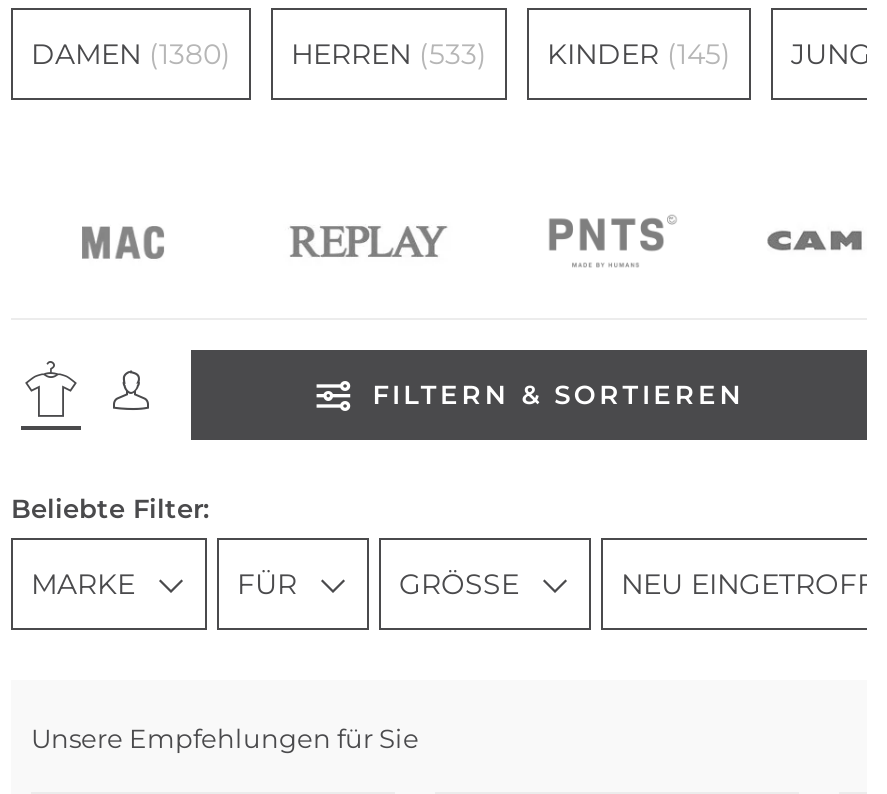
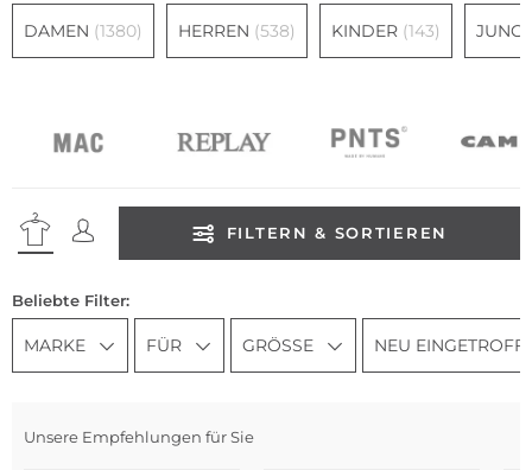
- HERREN (533)
+ HERREN (538)

- KINDER (145)
+ KINDER (143)
